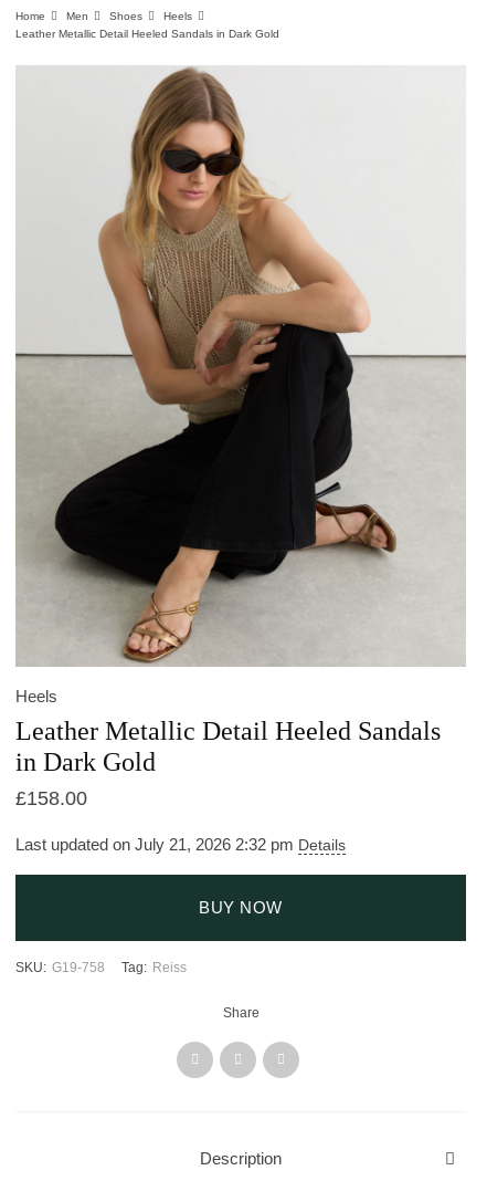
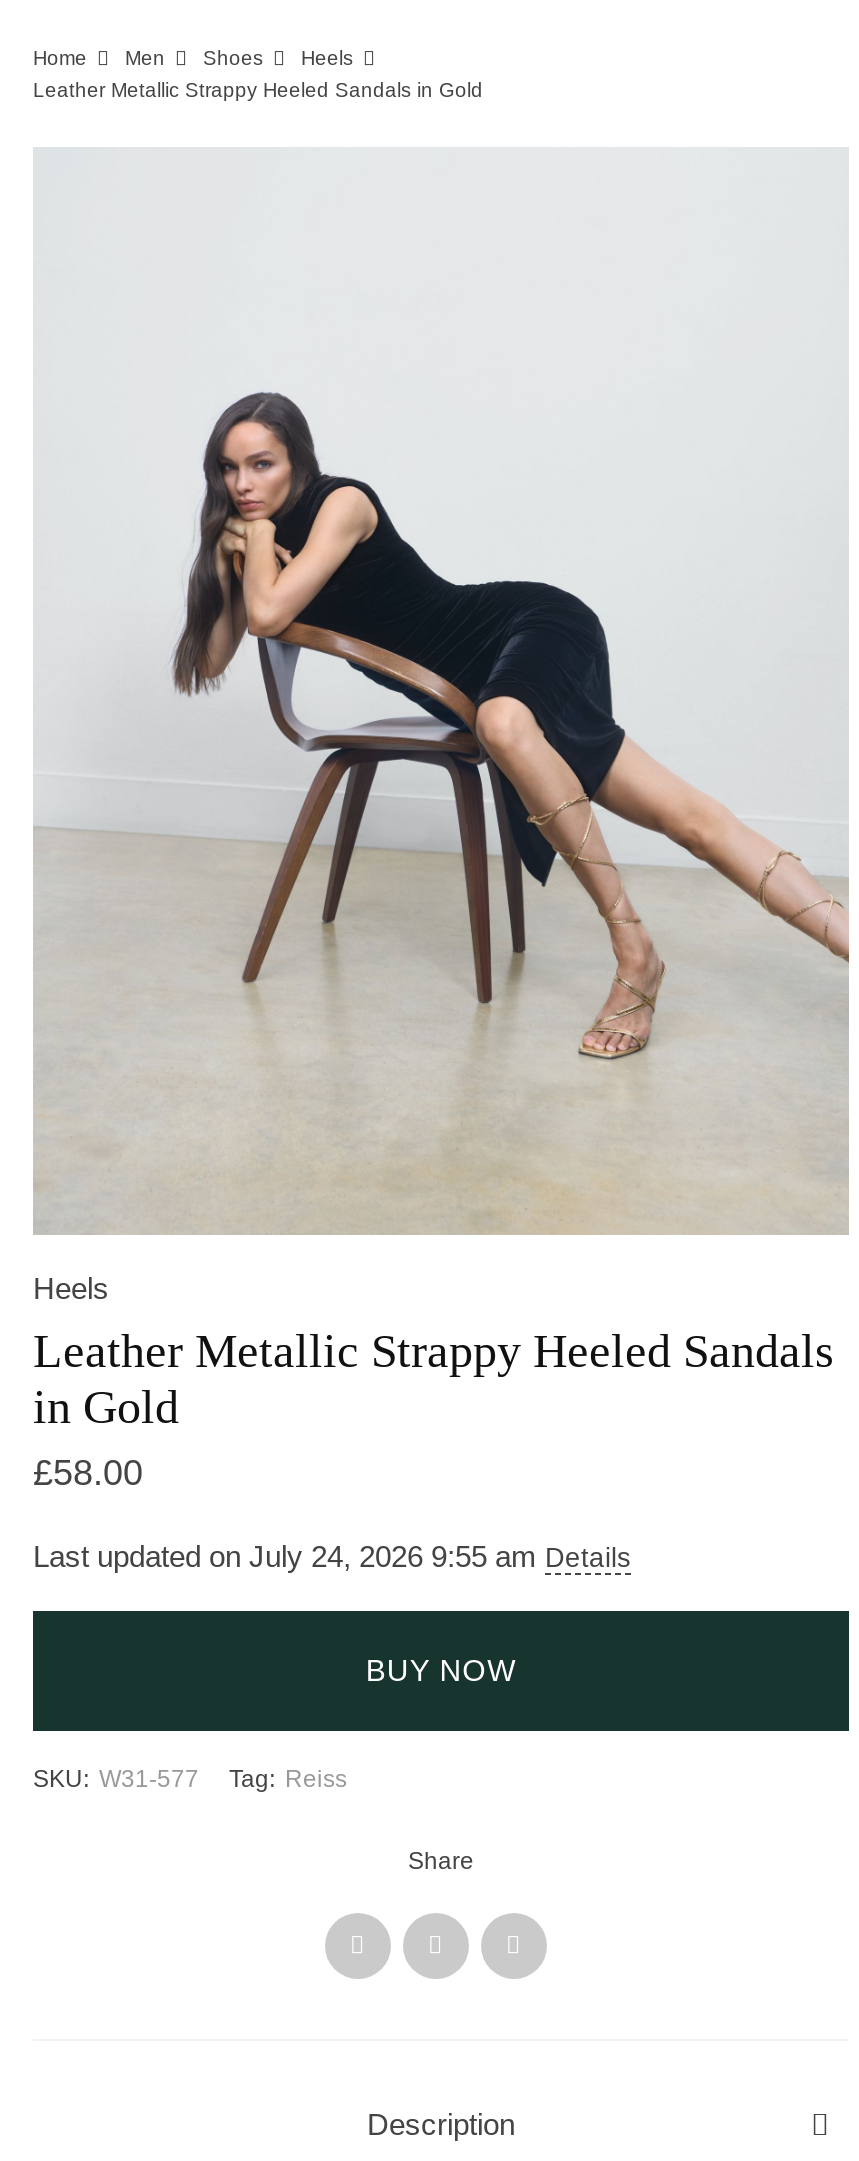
- Leather Metallic Detail Heeled Sandals in Dark Gold
+ Leather Metallic Strappy Heeled Sandals in Gold

- [image]
+ [image]

- Leather Metallic Detail Heeled Sandals
- in Dark Gold
- £158.00
+ Leather Metallic Strappy Heeled Sandals
+ in Gold
+ £58.00

- Last updated on July 21, 2026 2:32 pm Details
+ Last updated on July 24, 2026 9:55 am Details

- SKU: G19-758 Tag: Reiss
+ SKU: W31-577 Tag: Reiss
